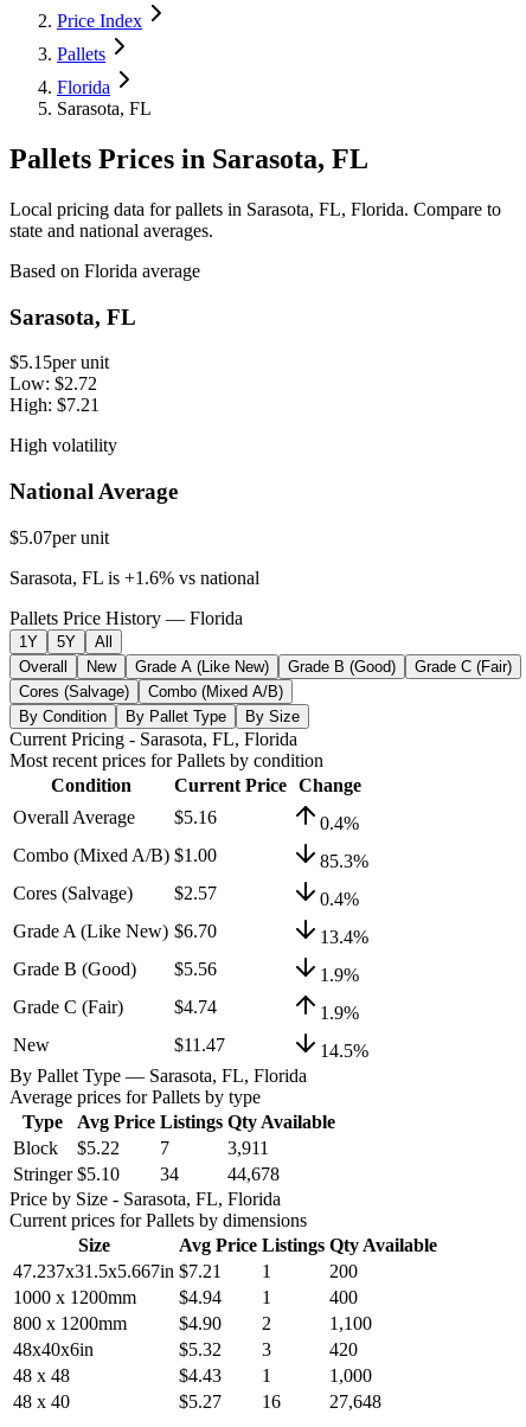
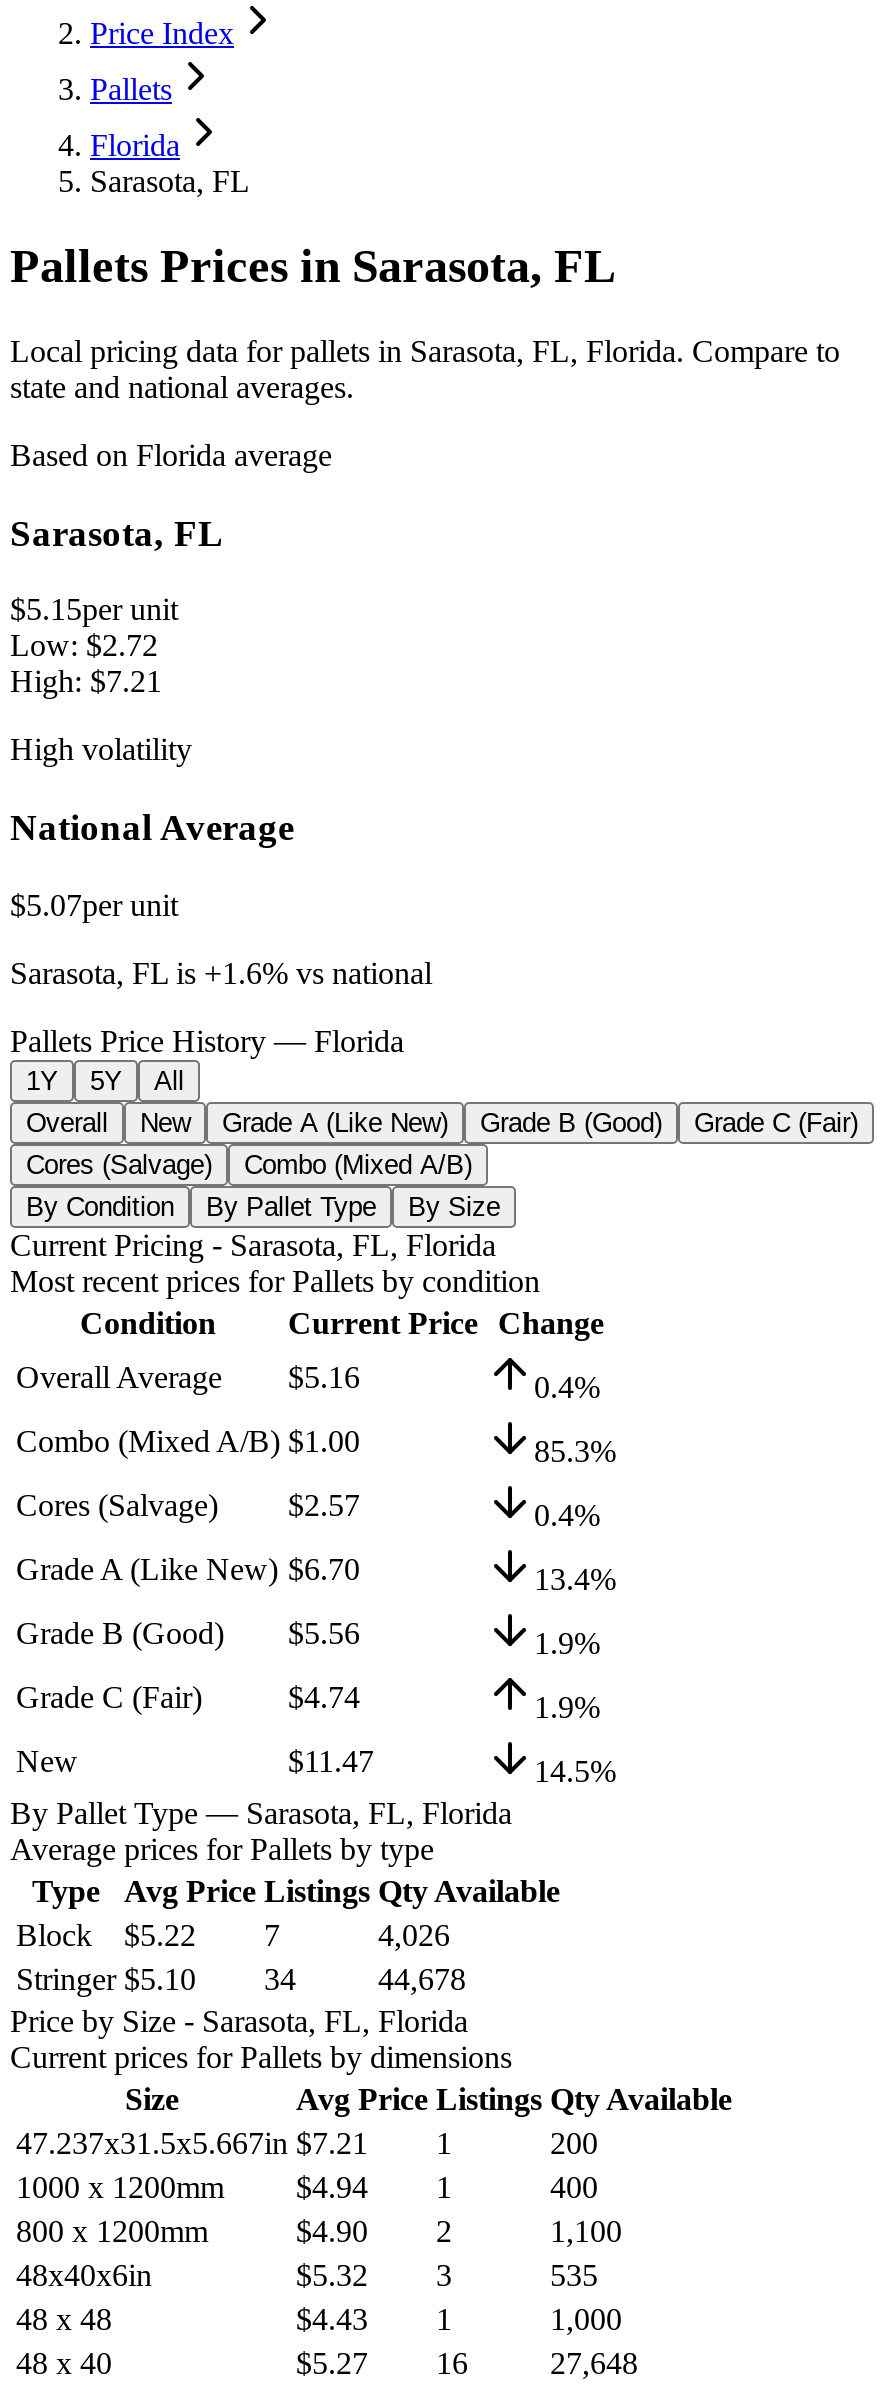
- 3,911
+ 4,026

- 420
+ 535
